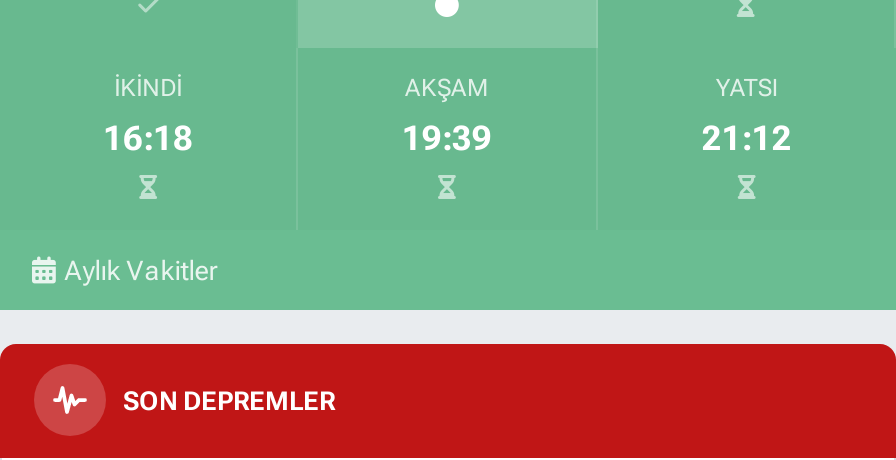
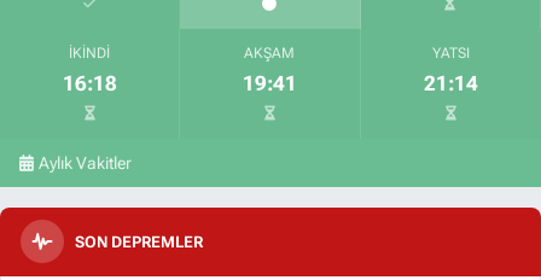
- 19:39
+ 19:41

- 21:12
+ 21:14
